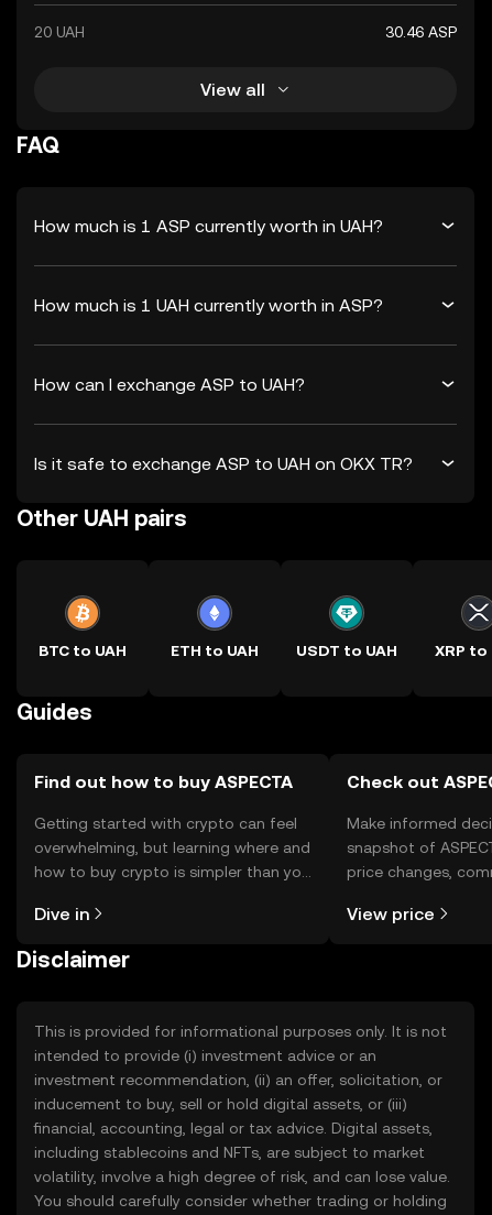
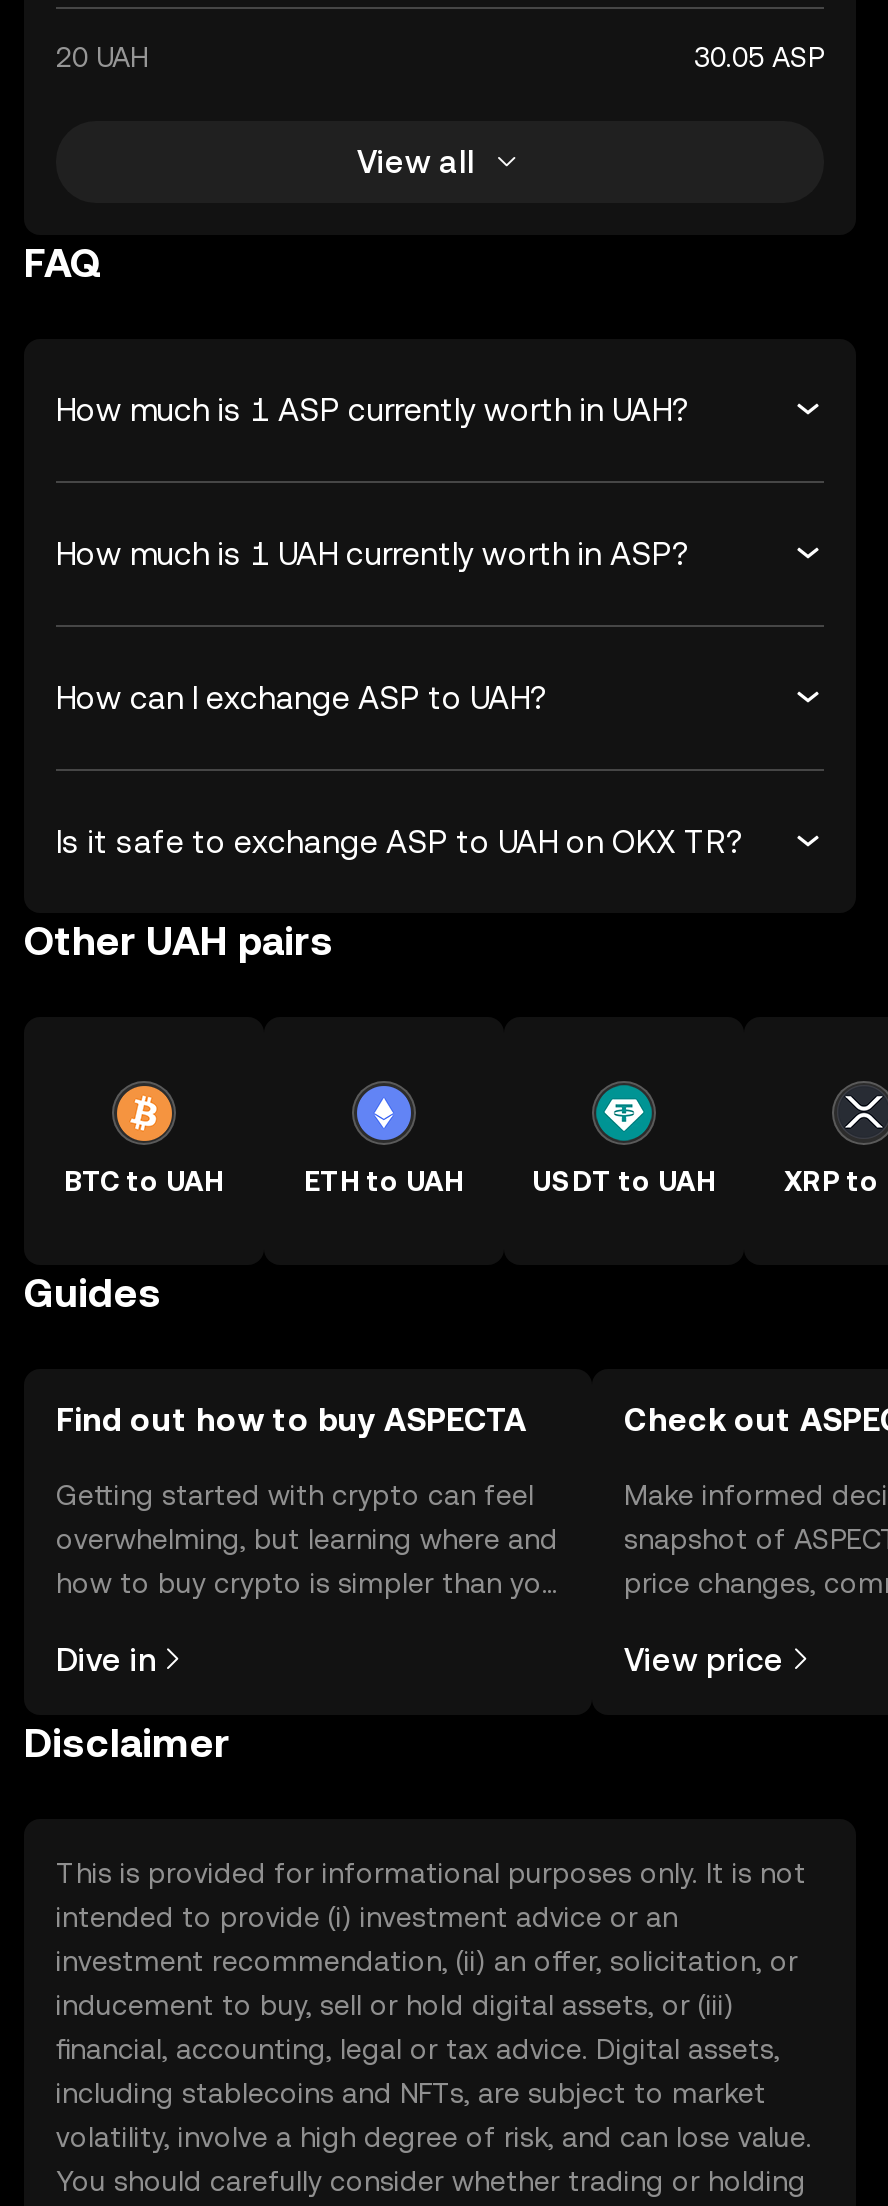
- 30.46 ASP
+ 30.05 ASP
